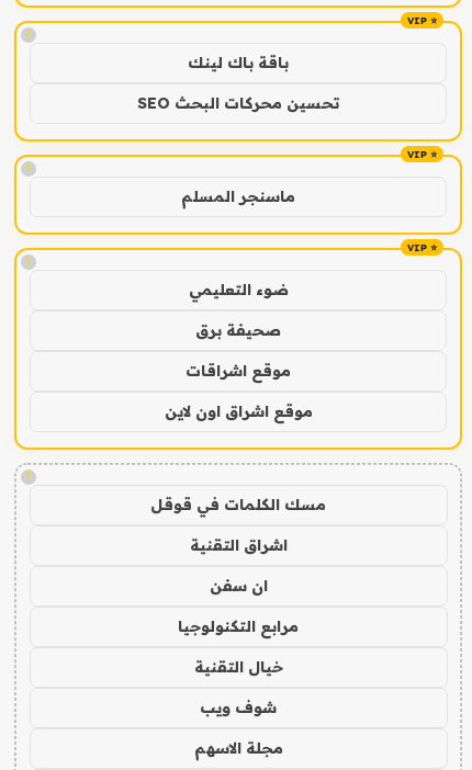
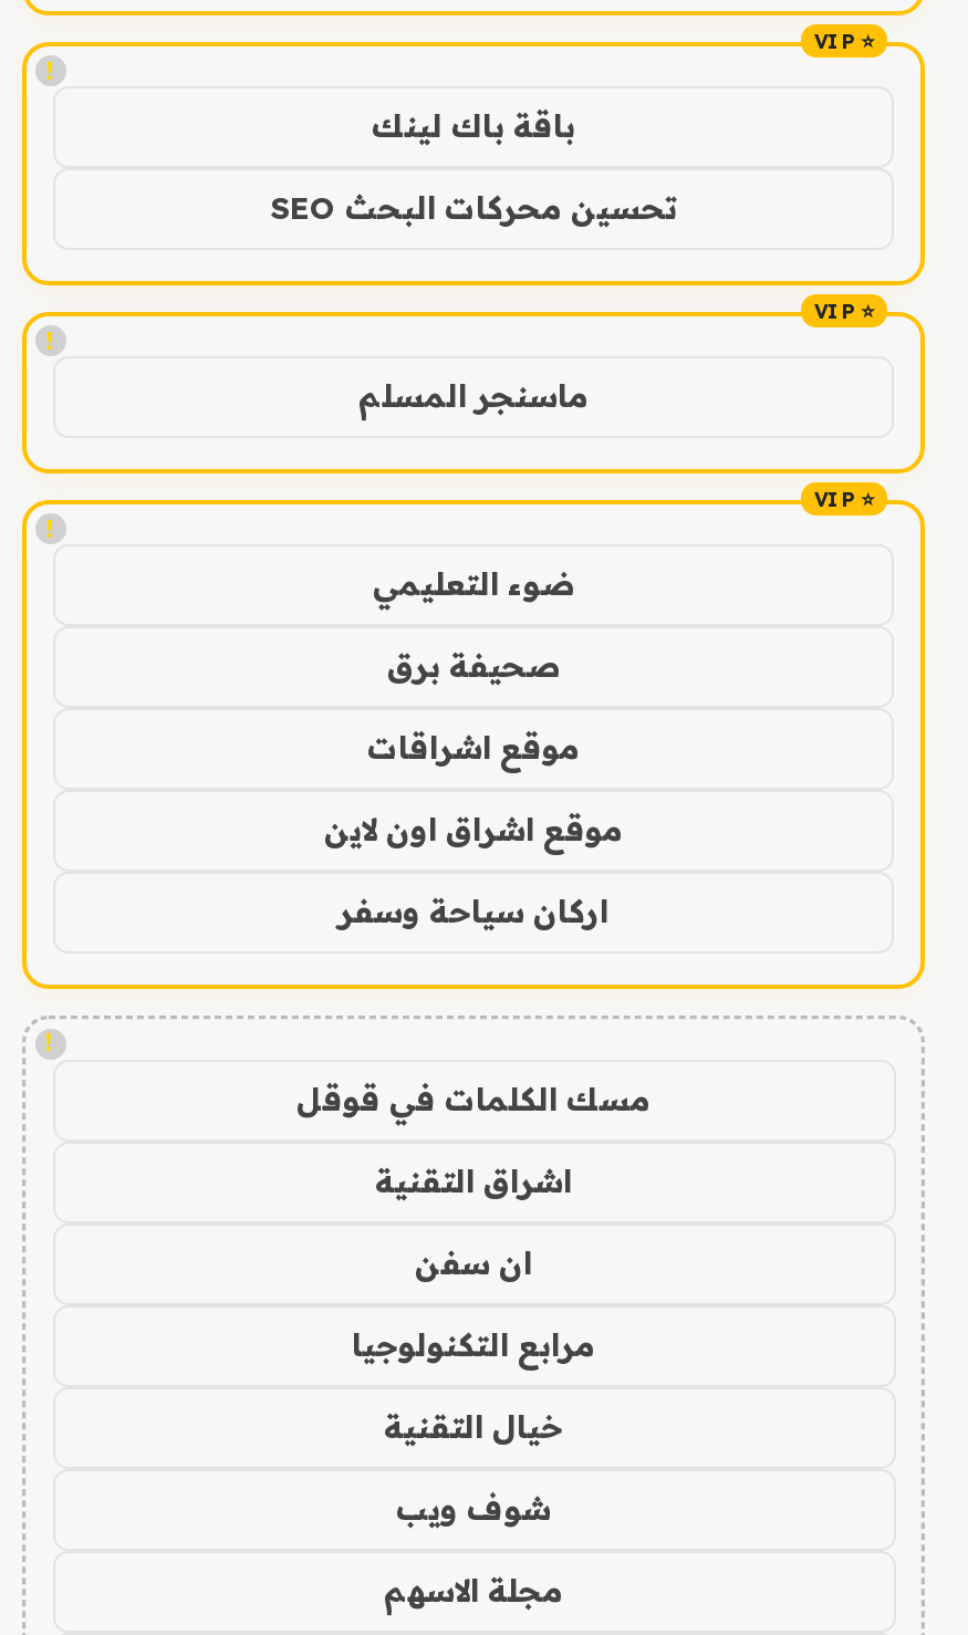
+ اركان سياحة وسفر
